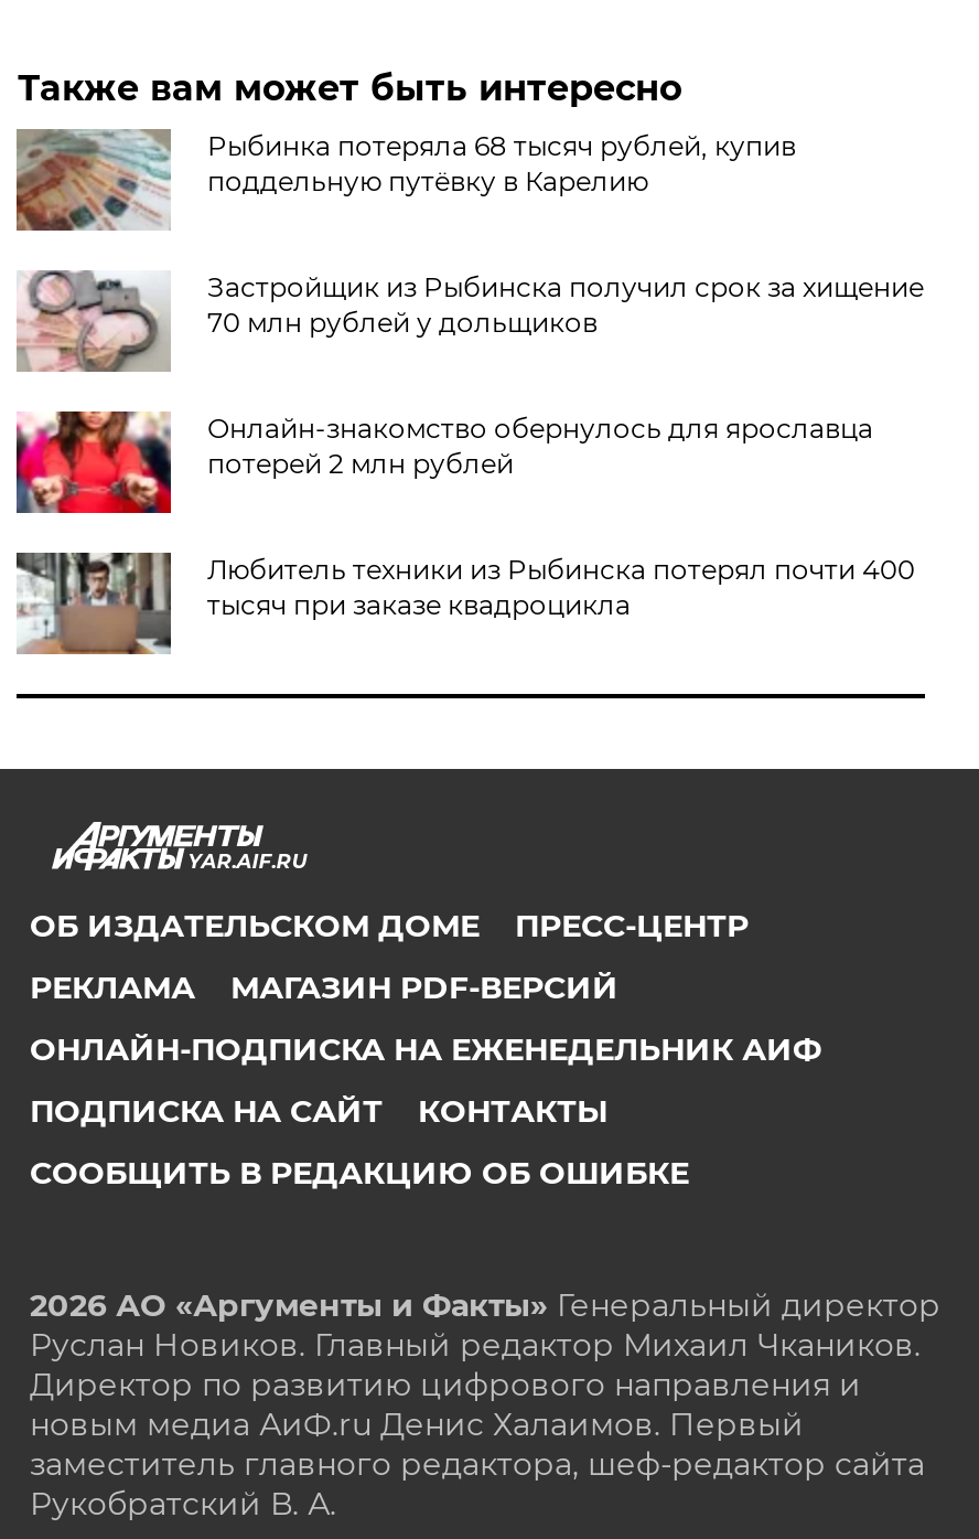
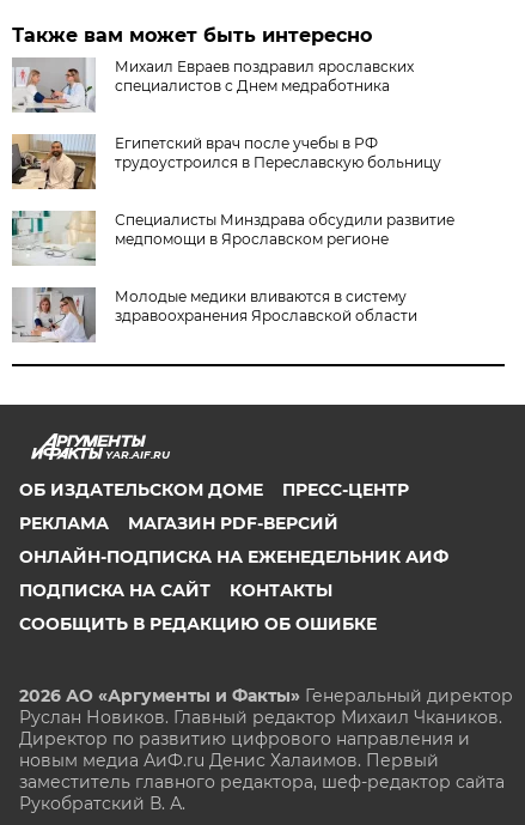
- [image]
- Рыбинка потеряла 68 тысяч рублей, купив
- поддельную путёвку в Карелию
+ [image]
+ Михаил Евраев поздравил ярославских
+ специалистов с Днем медработника

- [image]
- Застройщик из Рыбинска получил срок за хищение
- 70 млн рублей у дольщиков
+ [image]
+ Египетский врач после учебы в РФ
+ трудоустроился в Переславскую больницу

- [image]
- Онлайн‑знакомство обернулось для ярославца
- потерей 2 млн рублей
+ [image]
+ Специалисты Минздрава обсудили развитие
+ медпомощи в Ярославском регионе

- [image]
- Любитель техники из Рыбинска потерял почти 400
- тысяч при заказе квадроцикла
+ [image]
+ Молодые медики вливаются в систему
+ здравоохранения Ярославской области
